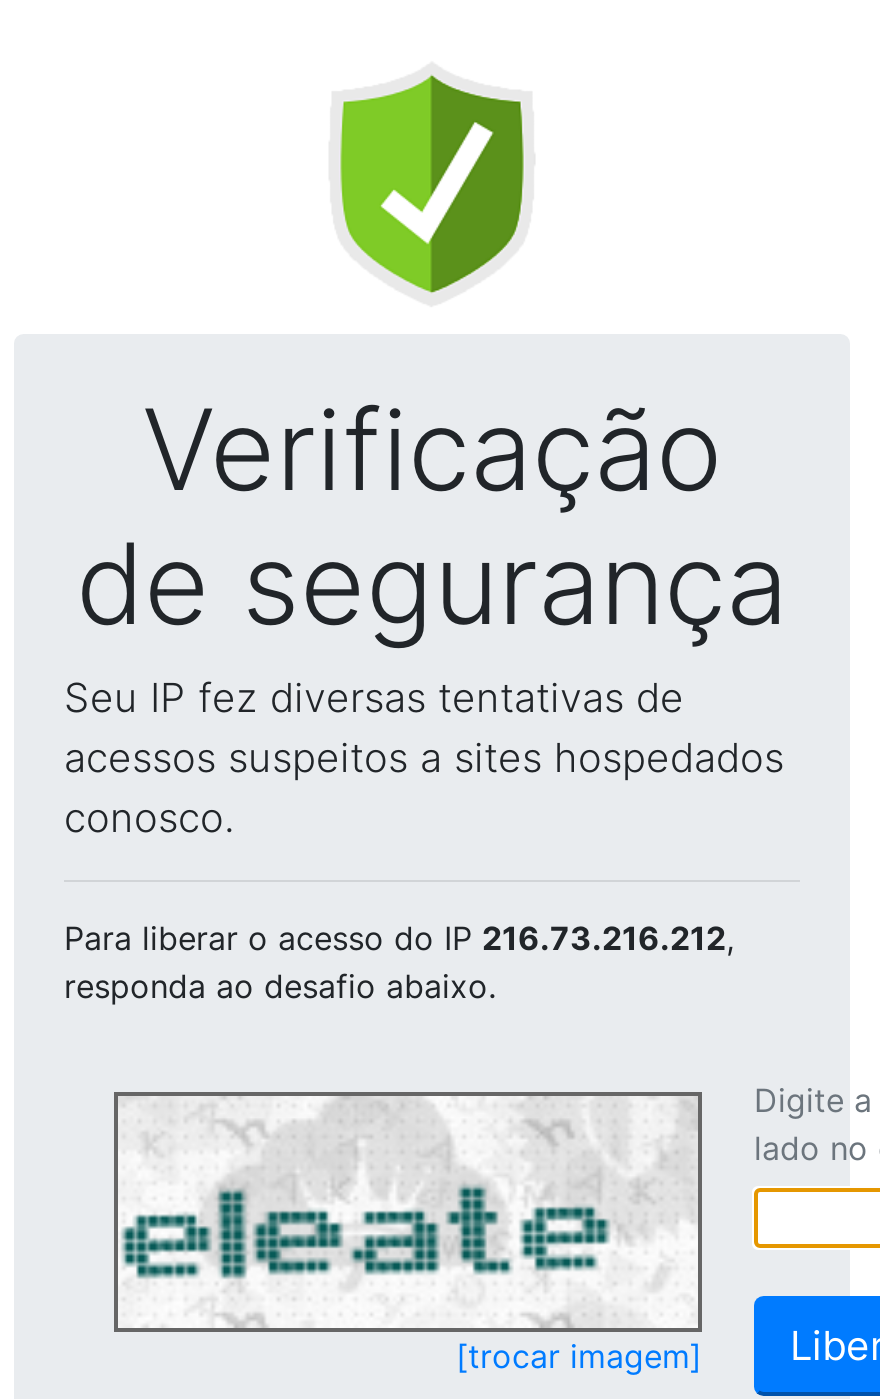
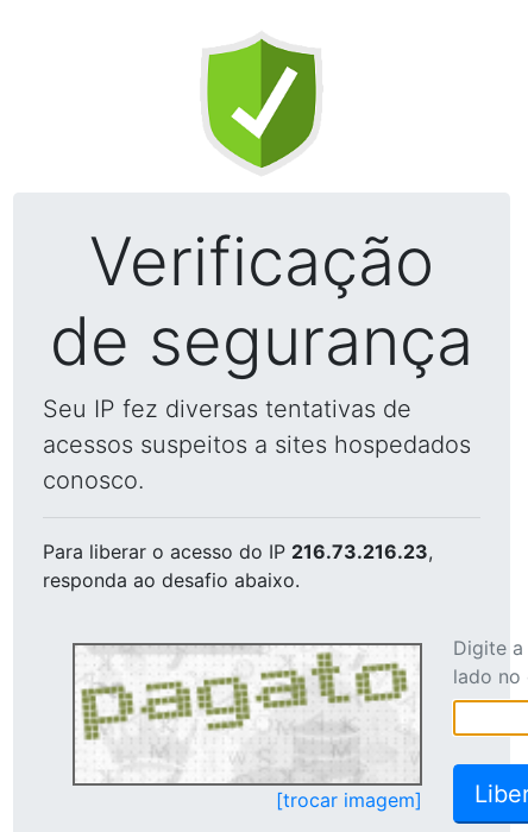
- Para liberar o acesso do IP 216.73.216.212,
+ Para liberar o acesso do IP 216.73.216.23,

- [image]
+ [image]
